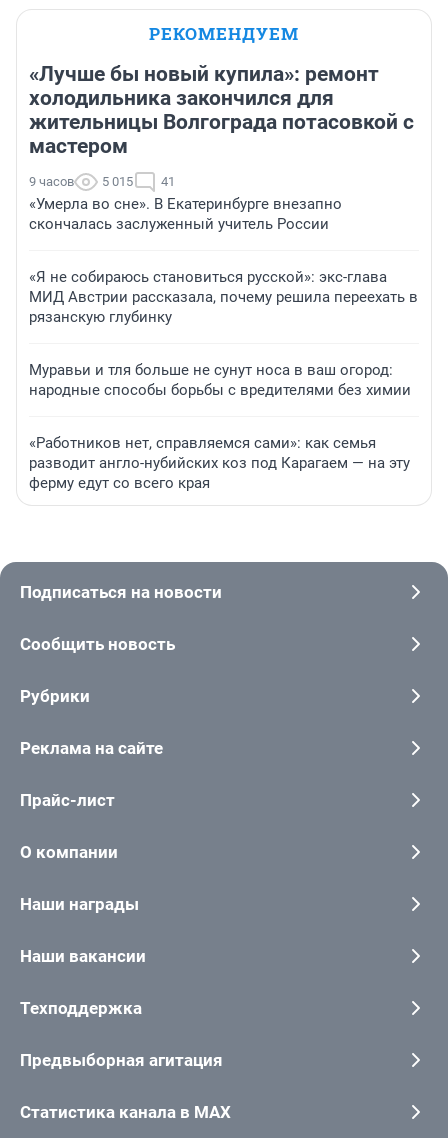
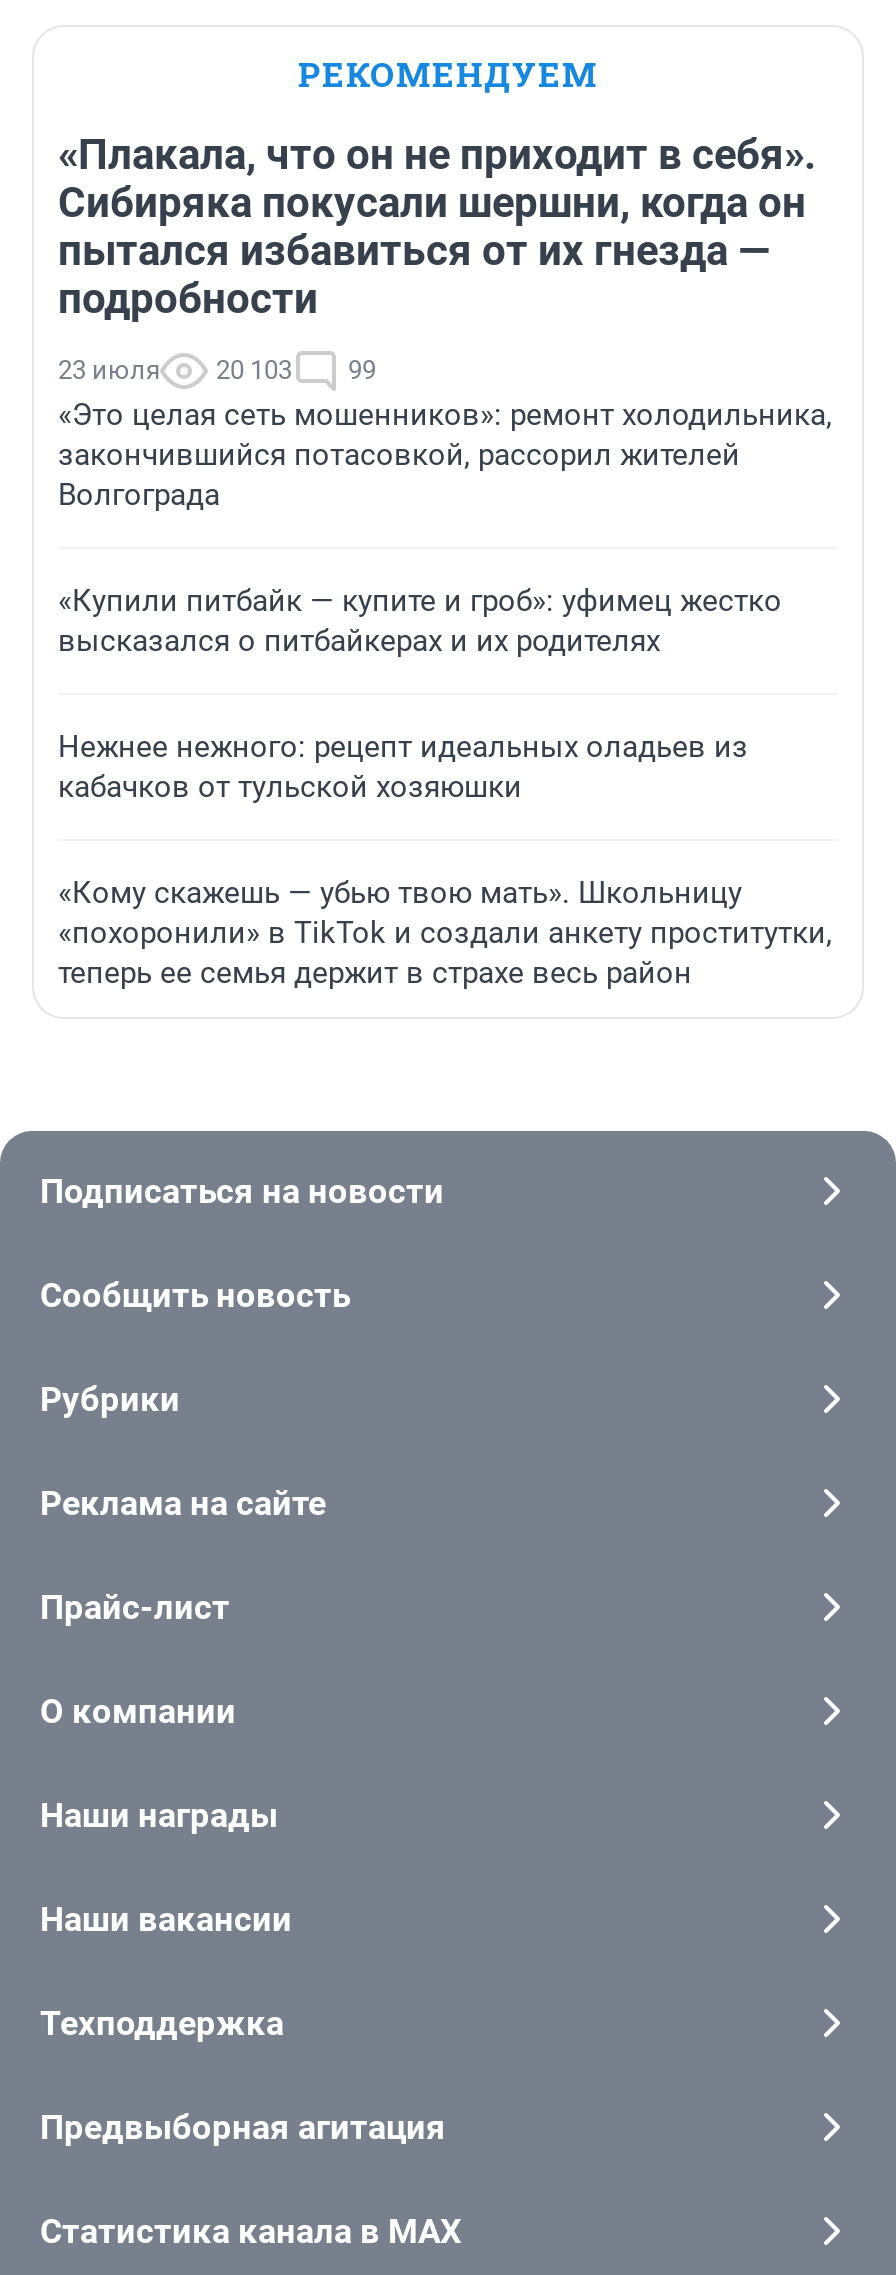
- «Лучше бы новый купила»: ремонт
- холодильника закончился для
- жительницы Волгограда потасовкой с
- мастером
+ «Плакала, что он не приходит в себя».
+ Сибиряка покусали шершни, когда он
+ пытался избавиться от их гнезда —
+ подробности

- 9 часов
- 5 015
- 41
- «Умерла во сне». В Екатеринбурге внезапно
- скончалась заслуженный учитель России
+ 23 июля
+ 20 103
+ 99
+ «Это целая сеть мошенников»: ремонт холодильника,
+ закончившийся потасовкой, рассорил жителей
+ Волгограда

- «Я не собираюсь становиться русской»: экс-глава
- МИД Австрии рассказала, почему решила переехать в
- рязанскую глубинку
+ «Купили питбайк — купите и гроб»: уфимец жестко
+ высказался о питбайкерах и их родителях

- Муравьи и тля больше не сунут носа в ваш огород:
- народные способы борьбы с вредителями без химии
+ Нежнее нежного: рецепт идеальных оладьев из
+ кабачков от тульской хозяюшки

- «Работников нет, справляемся сами»: как семья
- разводит англо-нубийских коз под Карагаем — на эту
- ферму едут со всего края
+ «Кому скажешь — убью твою мать». Школьницу
+ «похоронили» в TikTok и создали анкету проститутки,
+ теперь ее семья держит в страхе весь район
